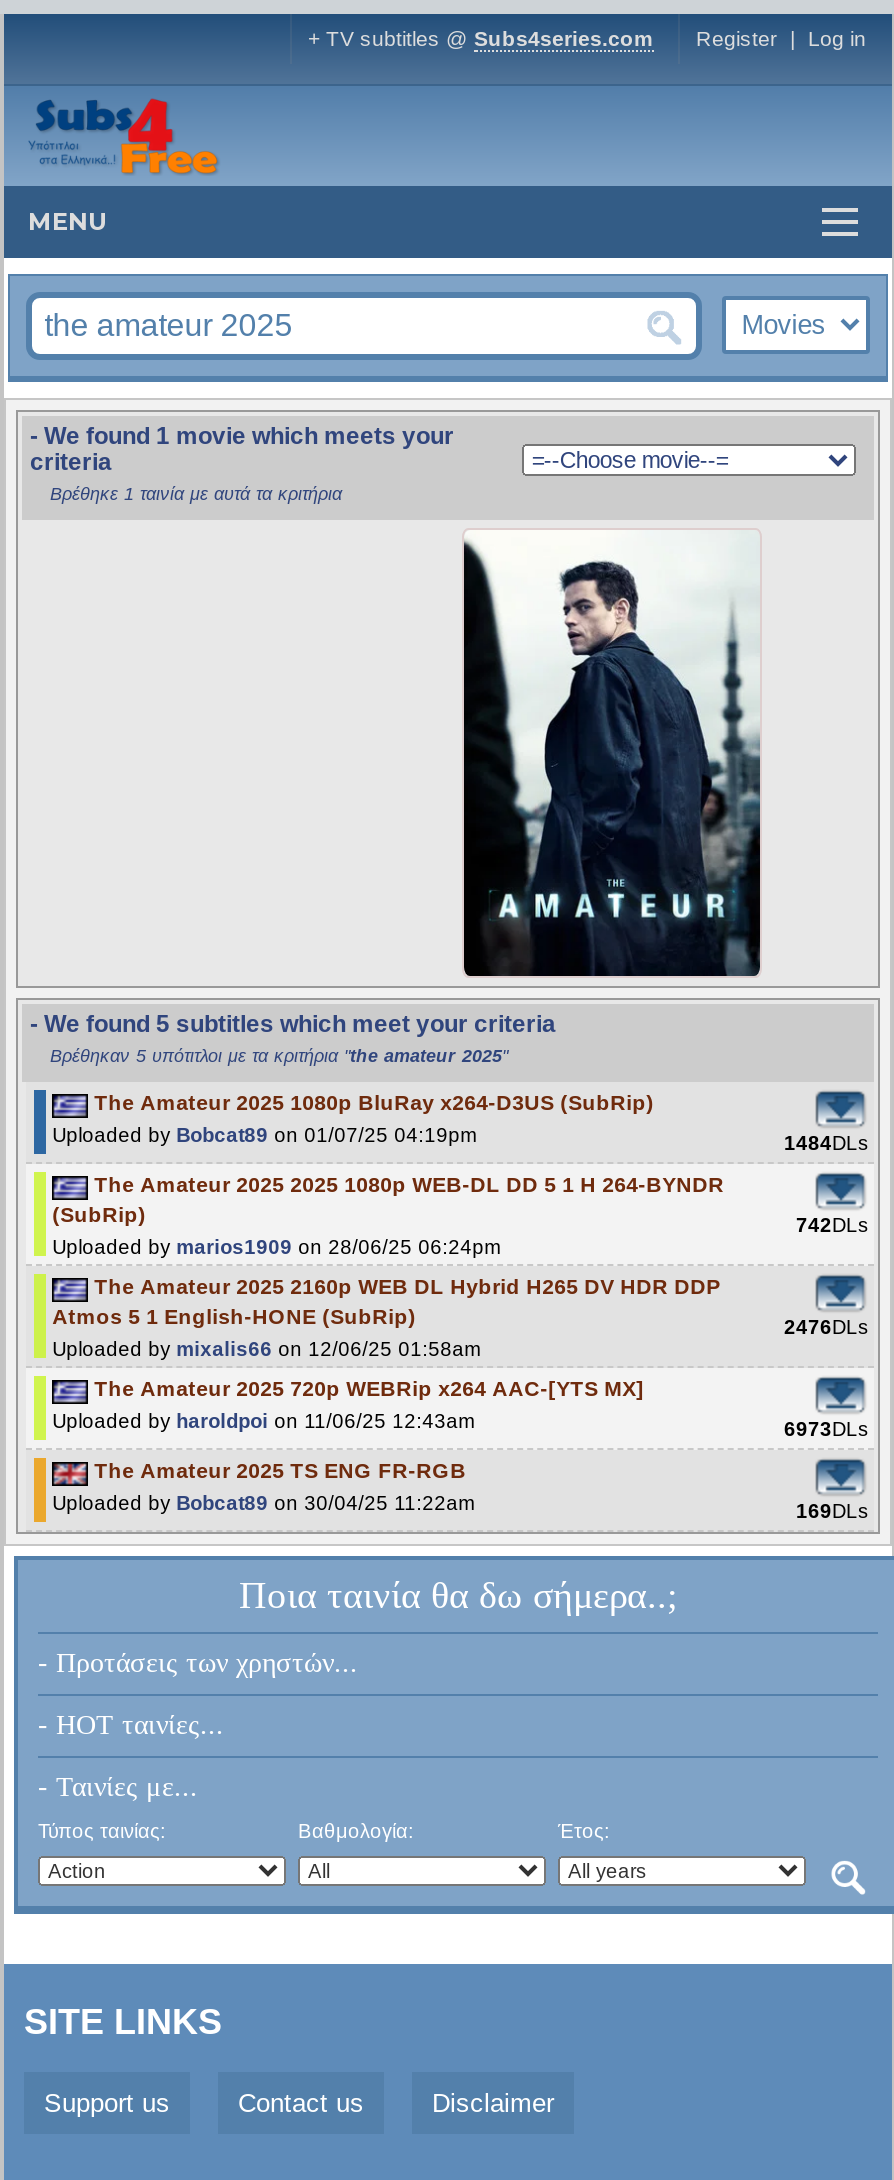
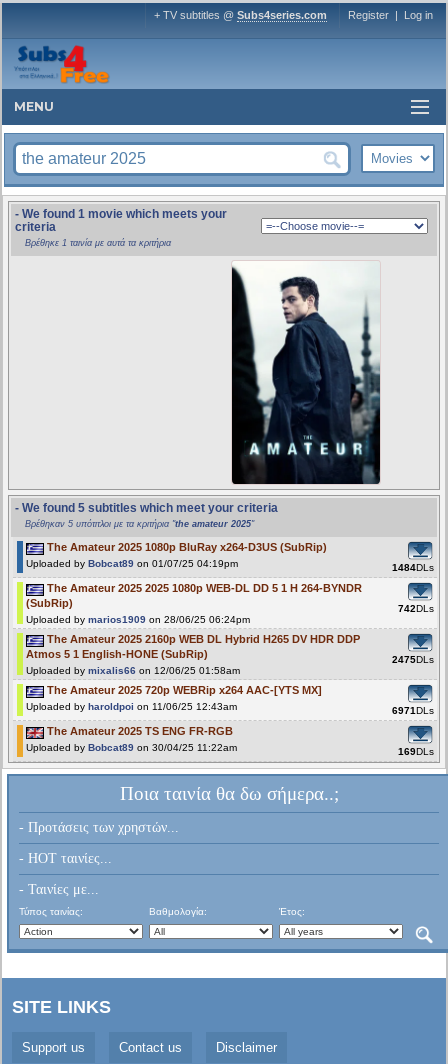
- 2476DLs
+ 2475DLs

- 6973DLs
+ 6971DLs
